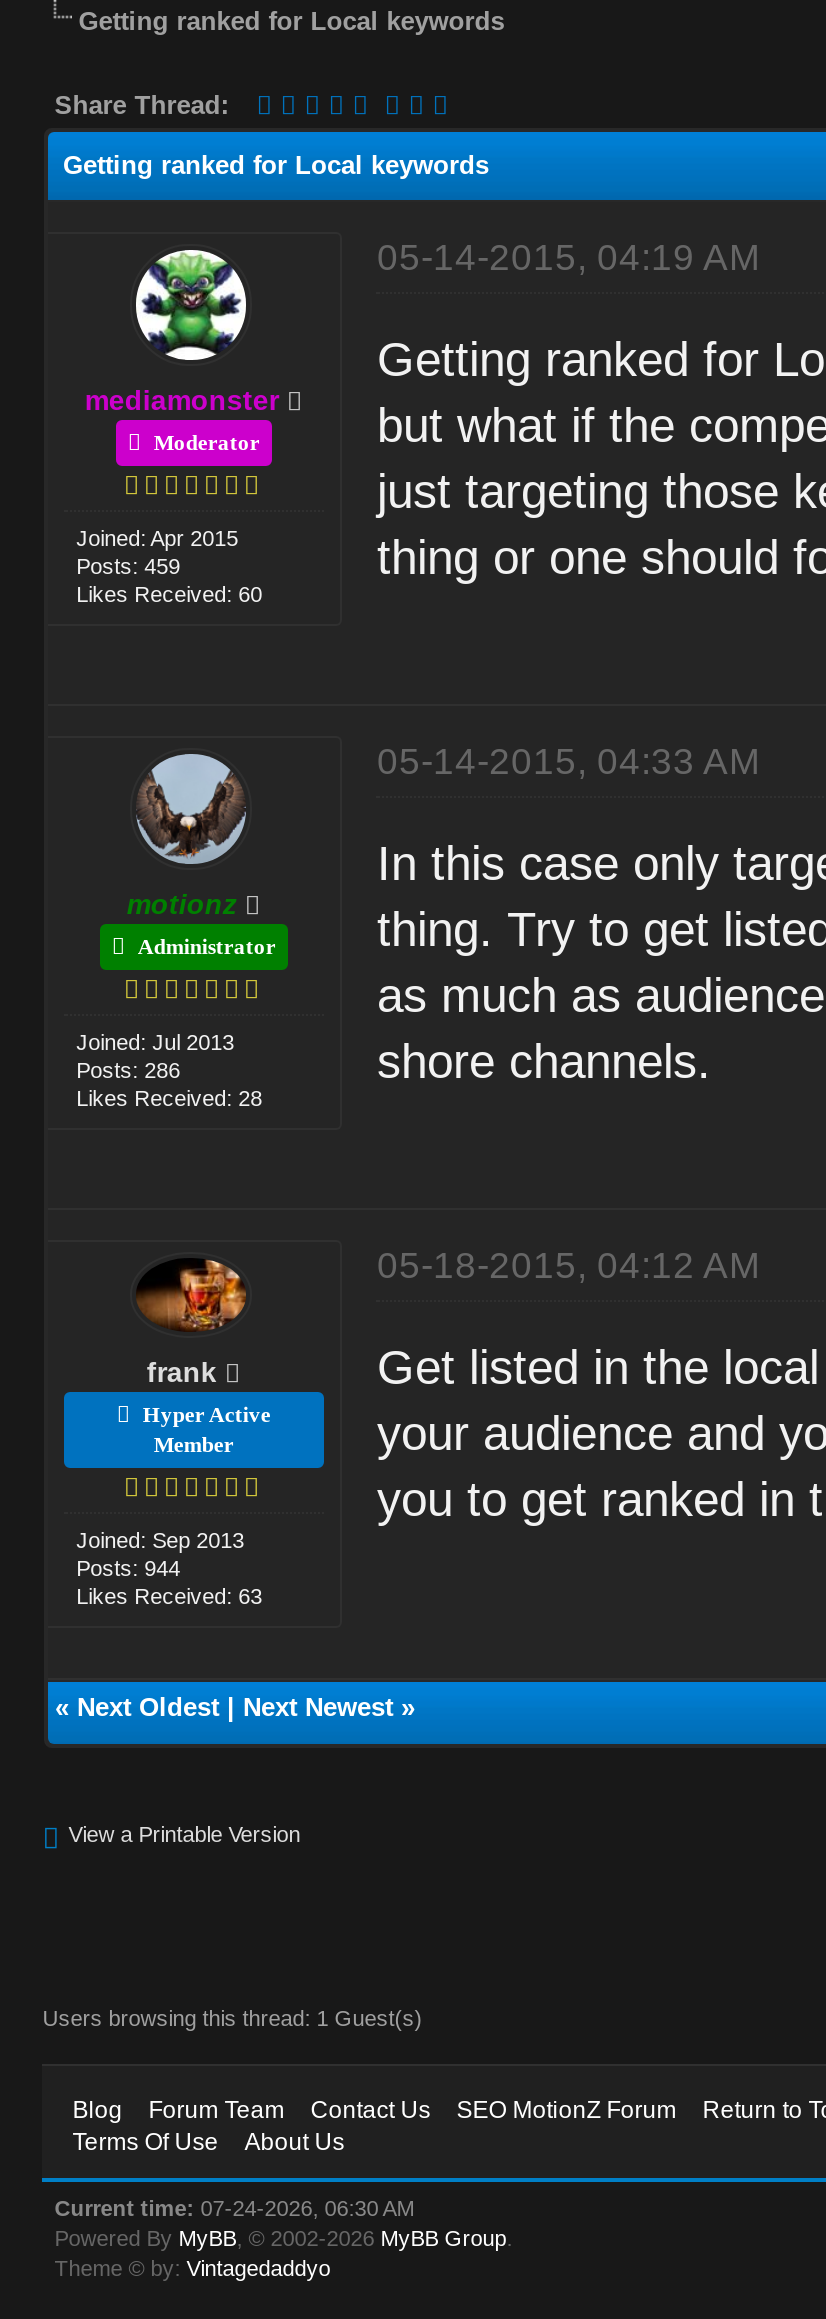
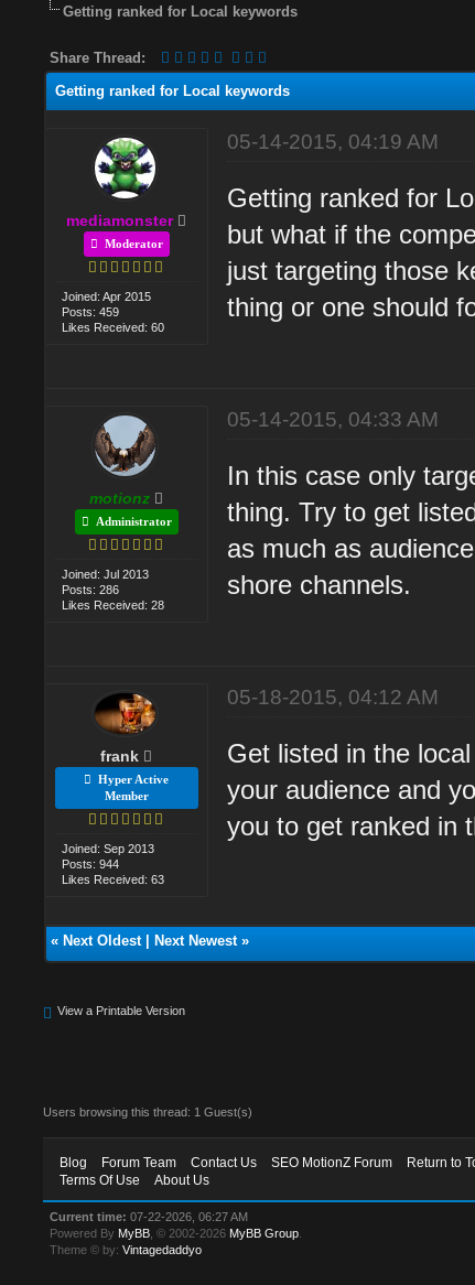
- Current time: 07-24-2026, 06:30 AM
+ Current time: 07-22-2026, 06:27 AM
